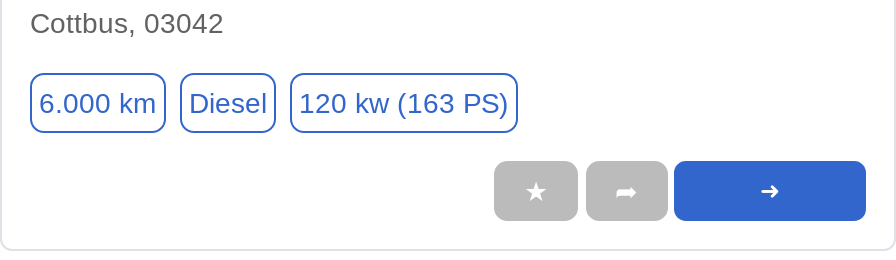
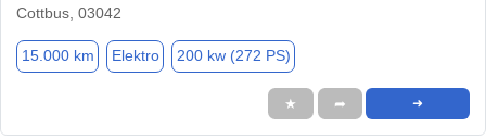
- 6.000 km
- Diesel
- 120 kw (163 PS)
+ 15.000 km
+ Elektro
+ 200 kw (272 PS)
